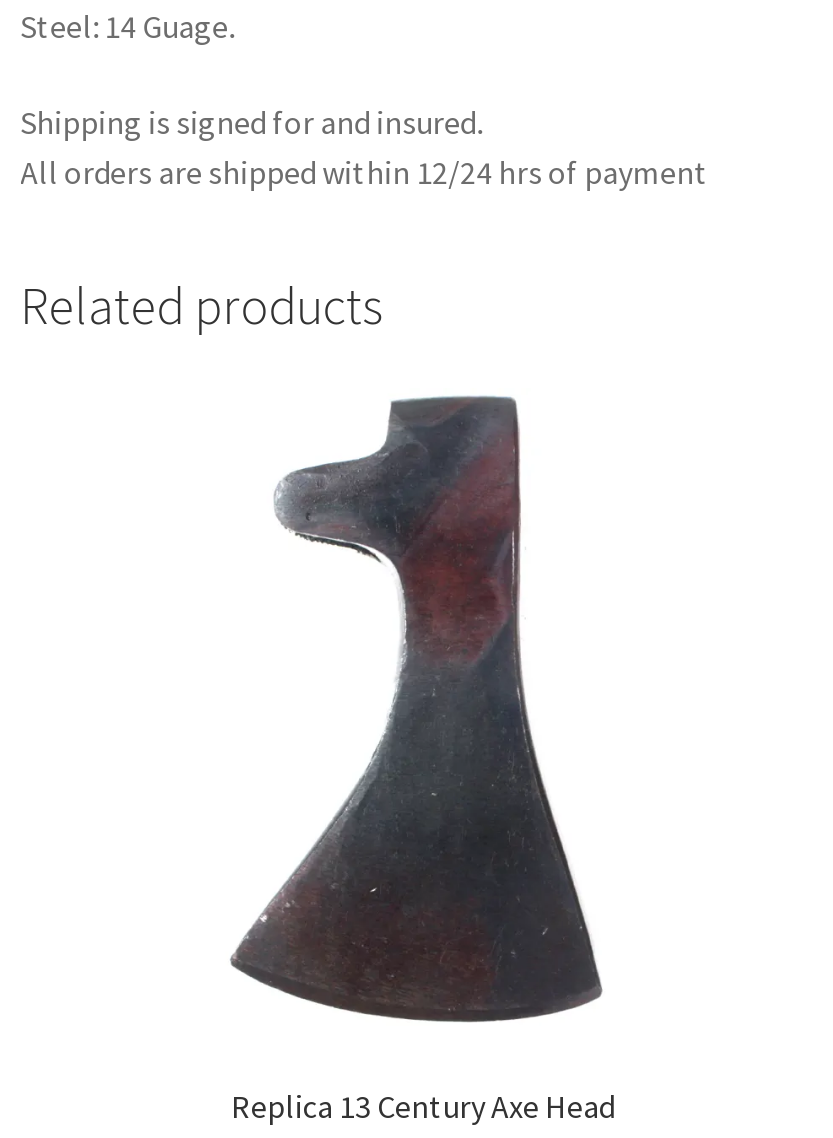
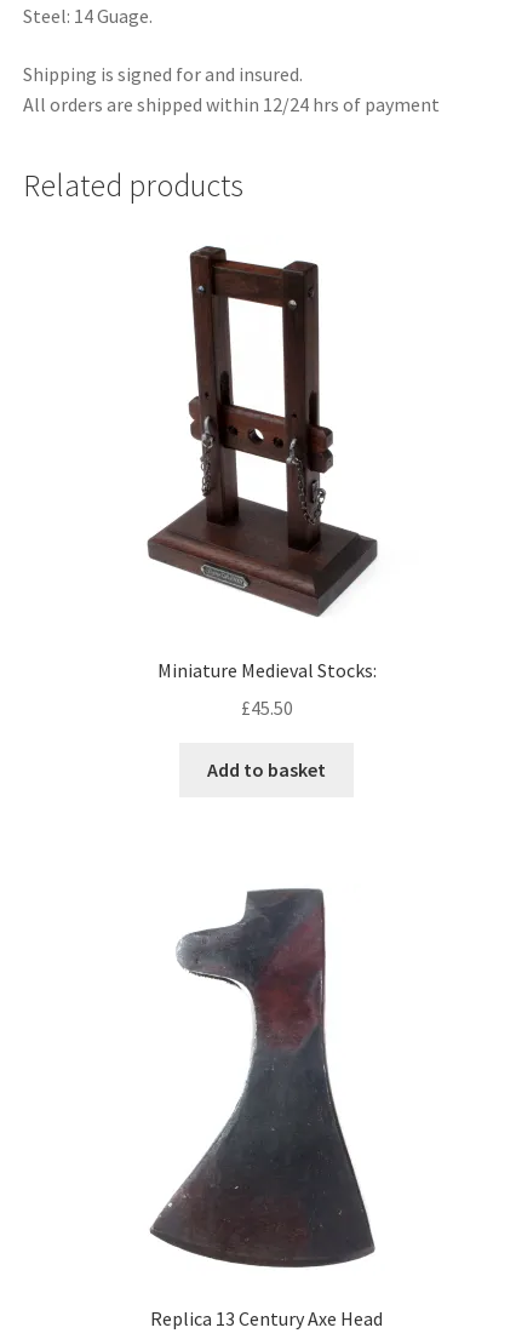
+ [image]
+ Miniature Medieval Stocks:
+ £45.50
+ Add to basket
